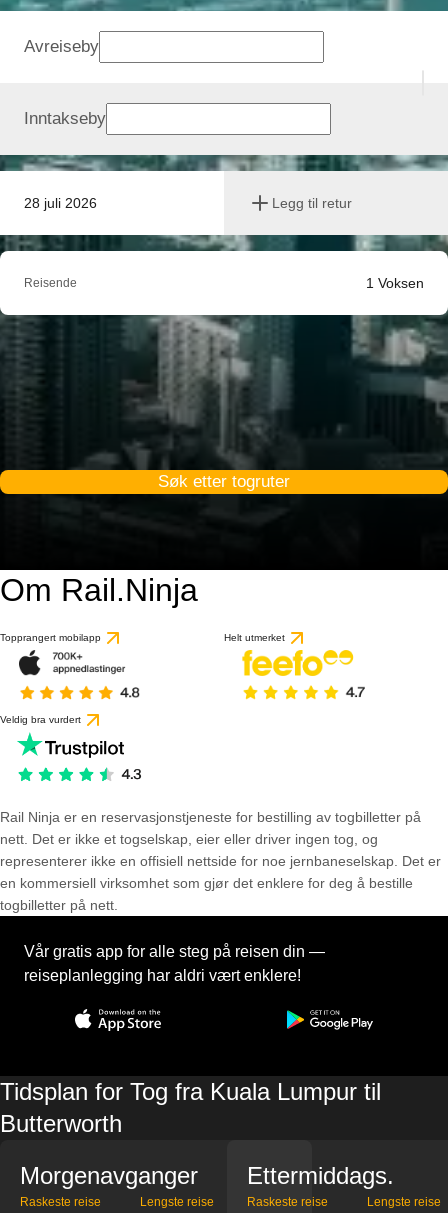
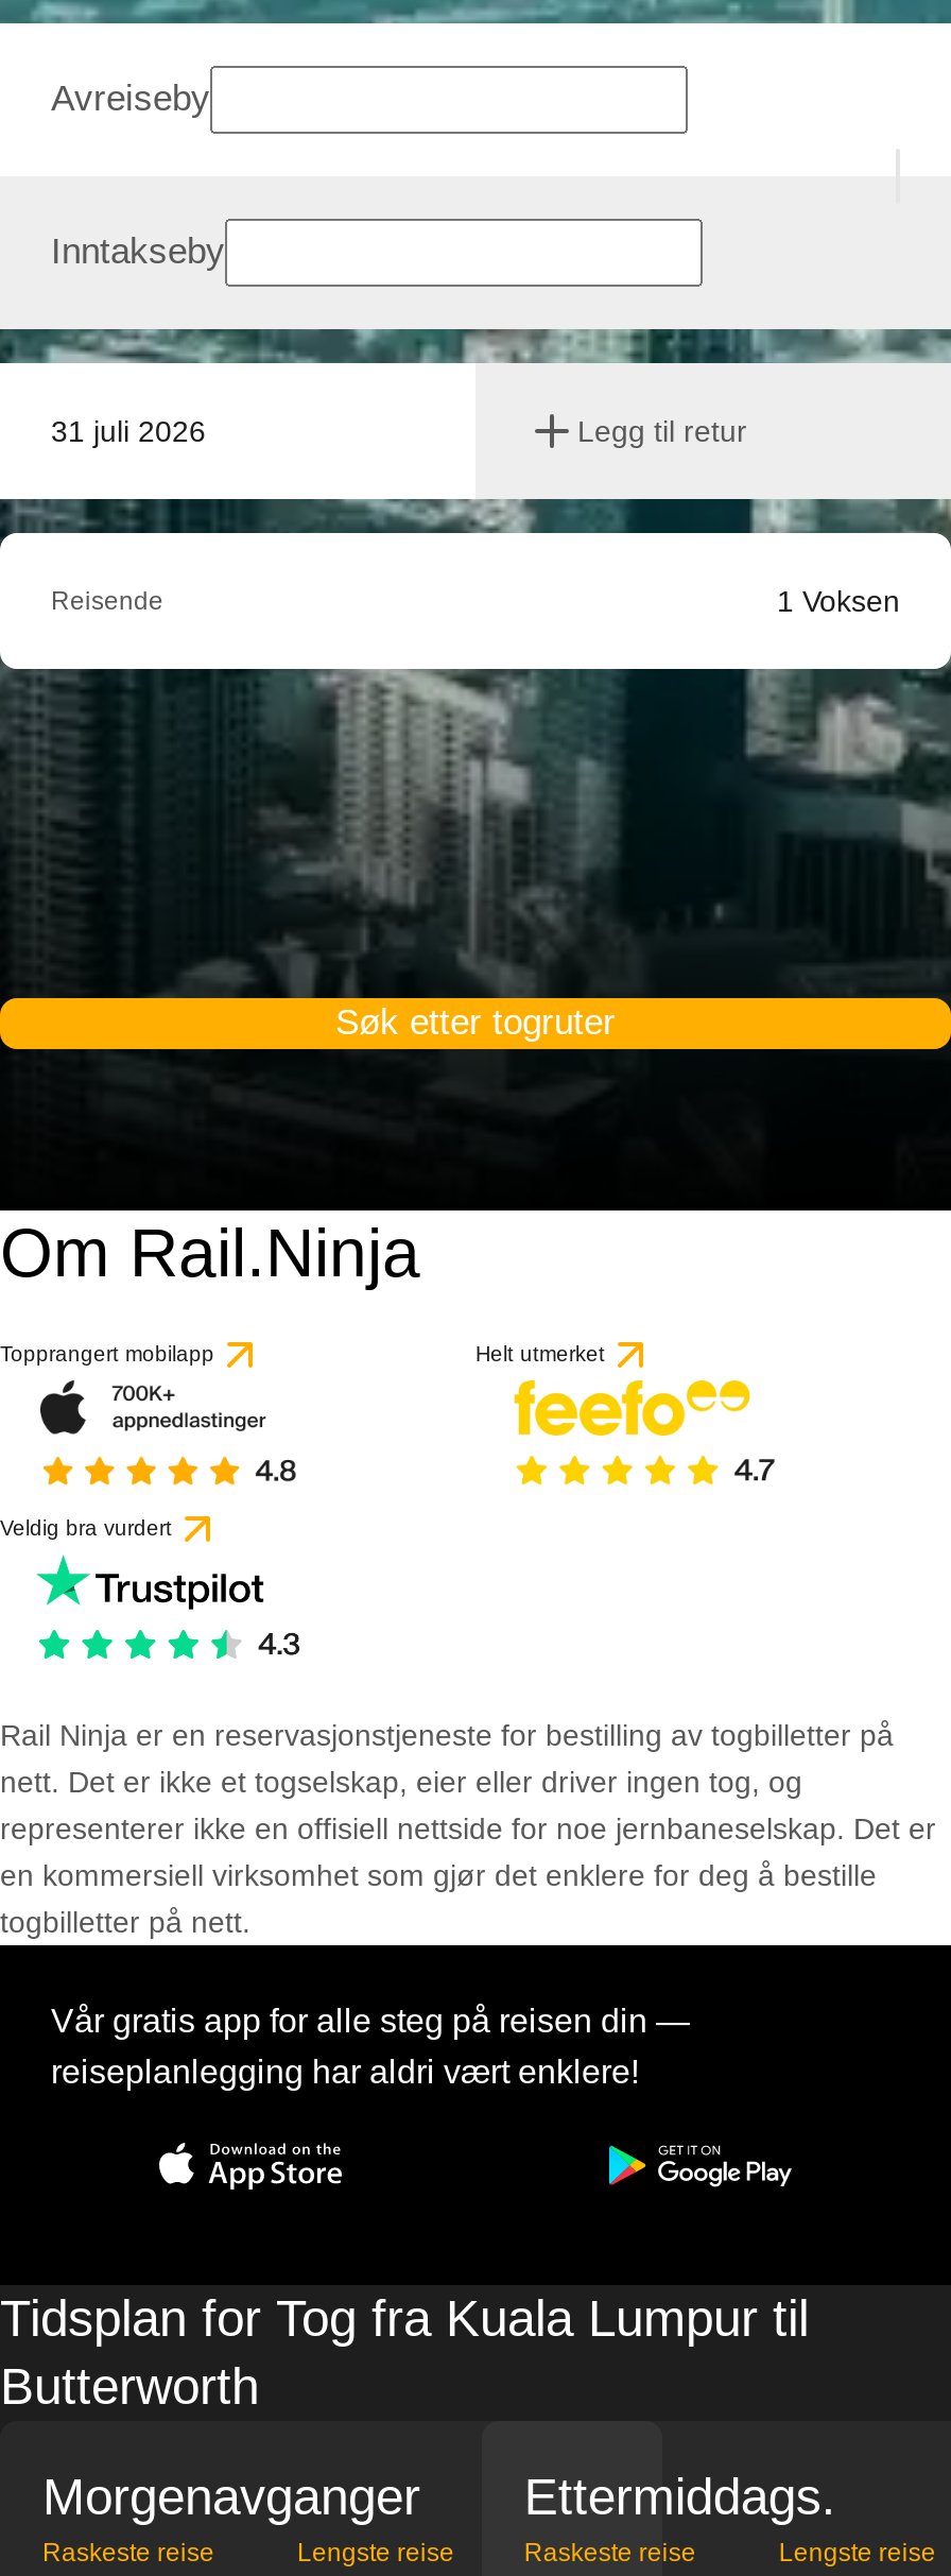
- 28 juli 2026
+ 31 juli 2026
